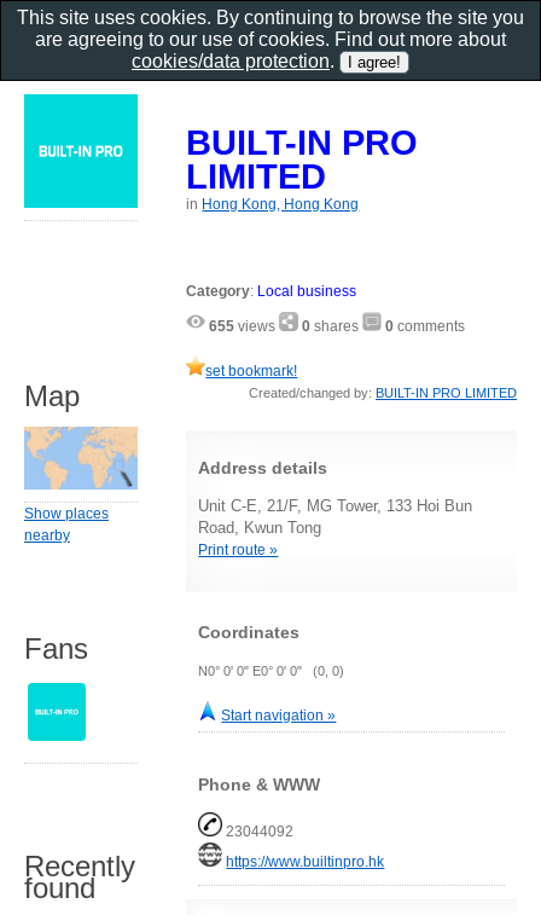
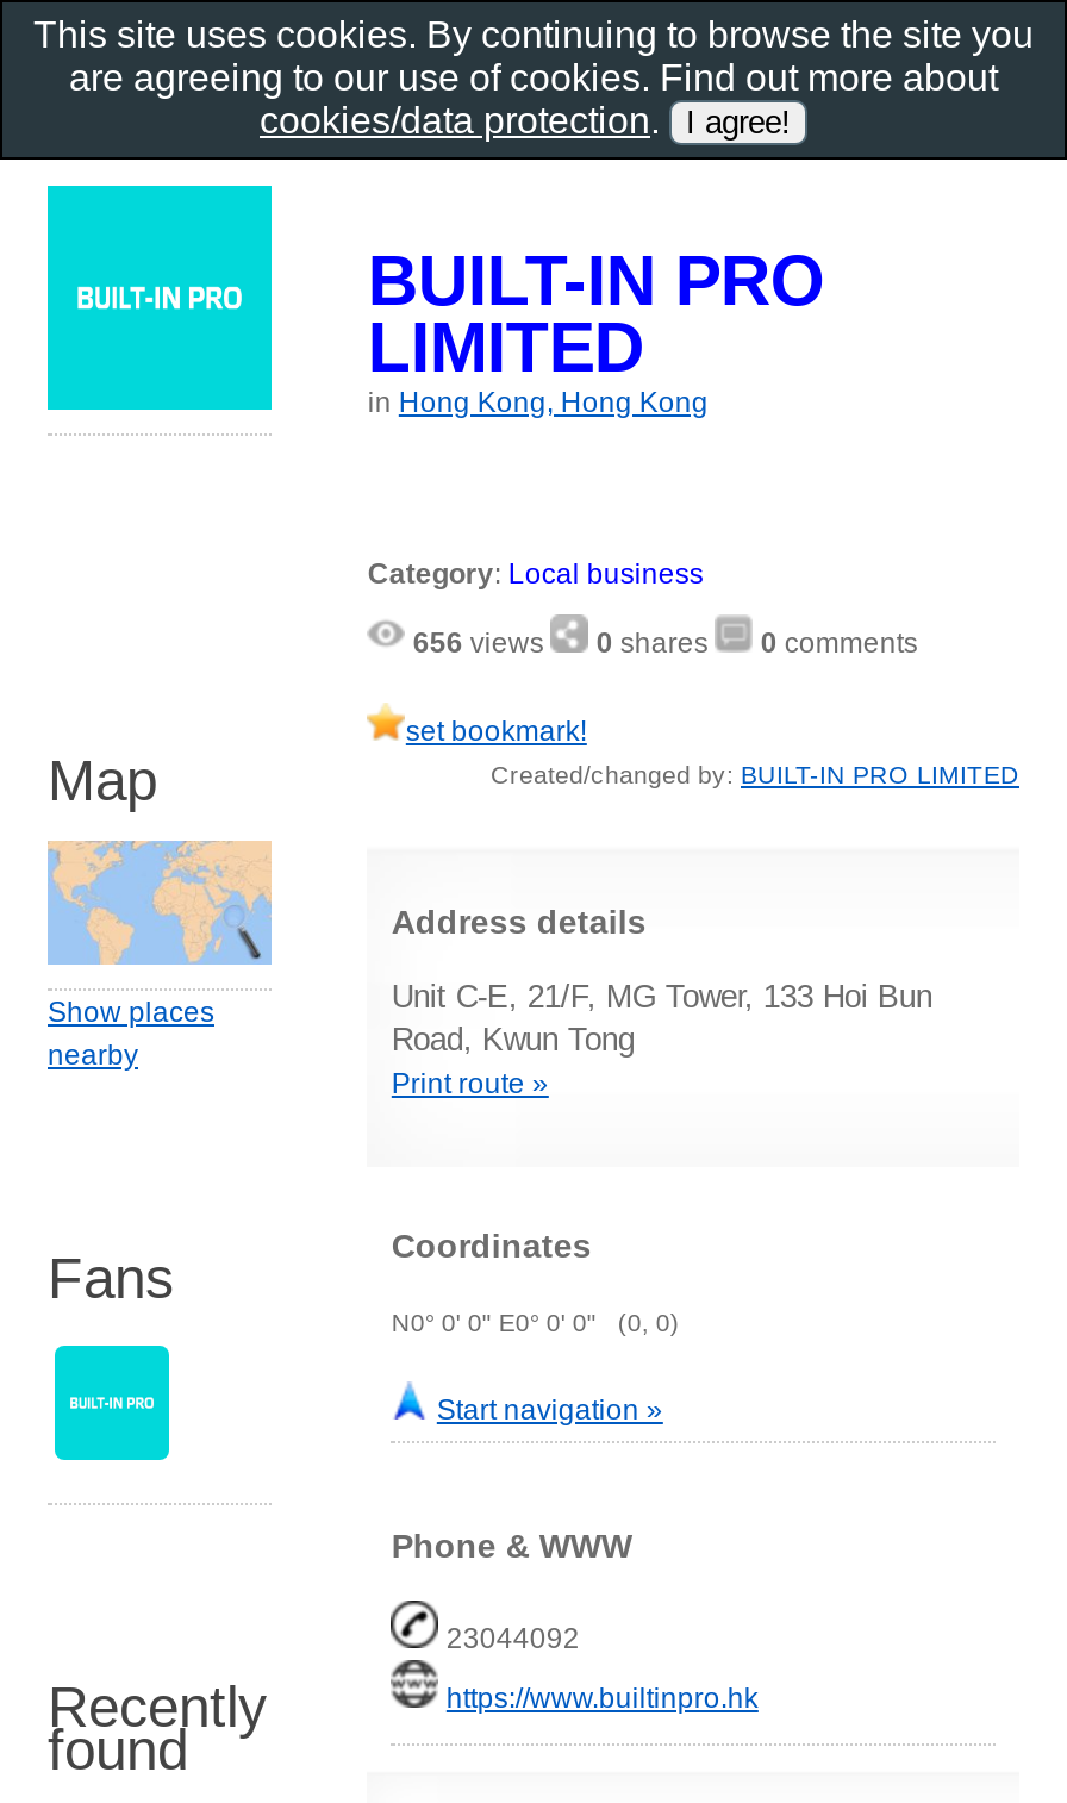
- 655 views 0 shares 0 comments
+ 656 views 0 shares 0 comments
